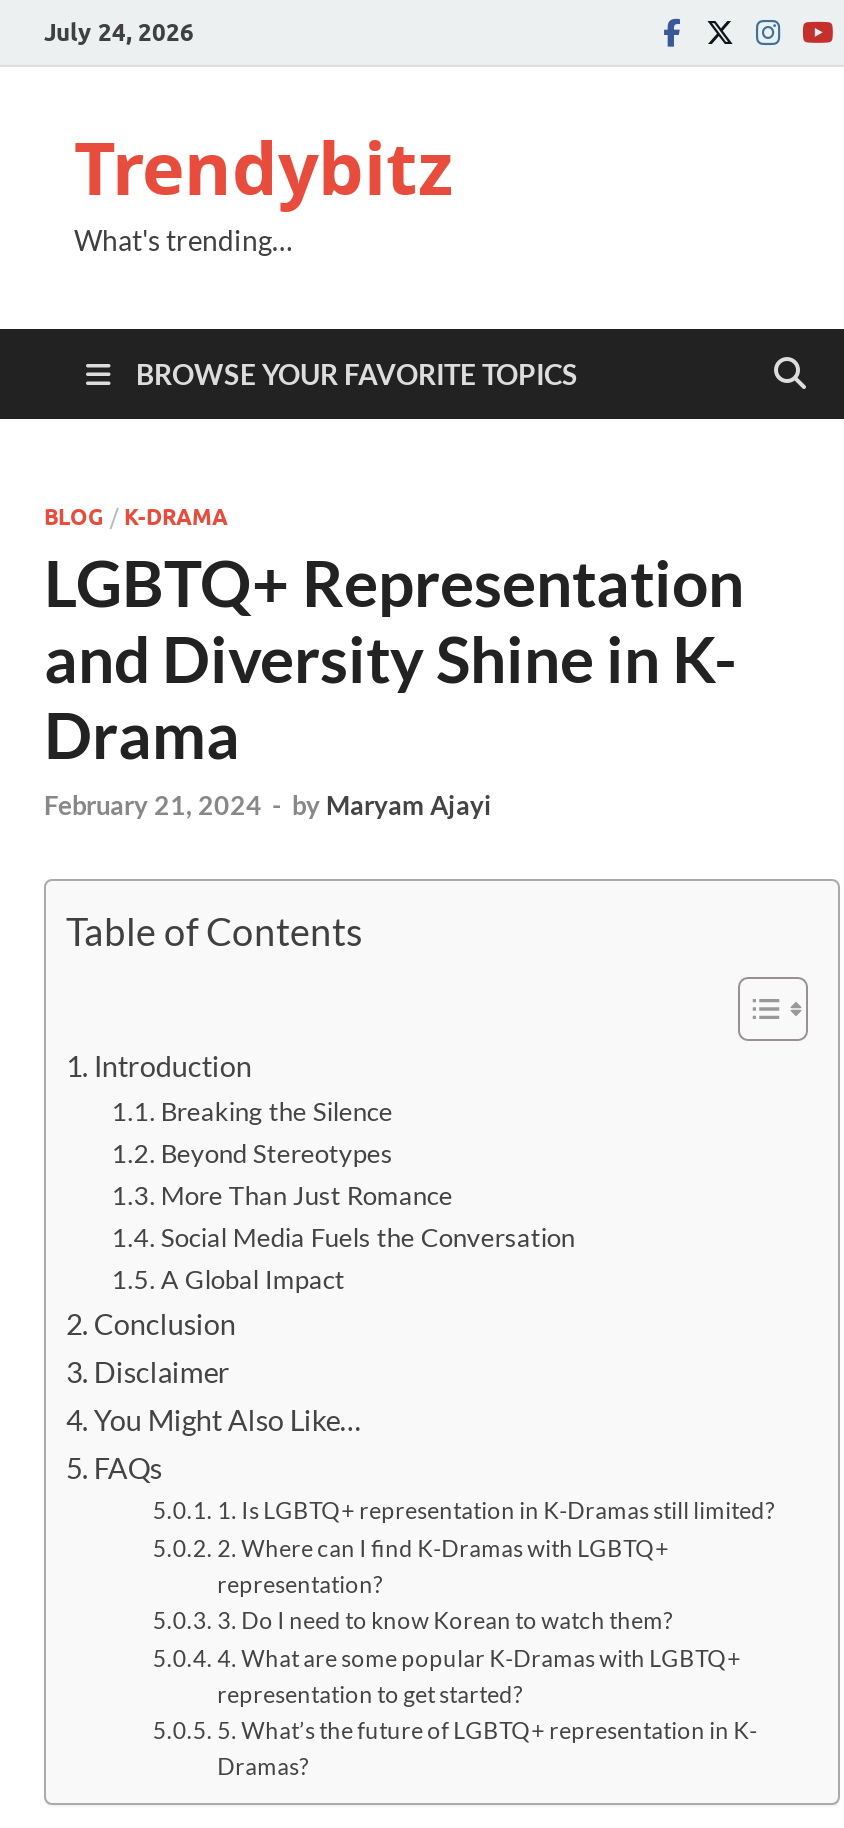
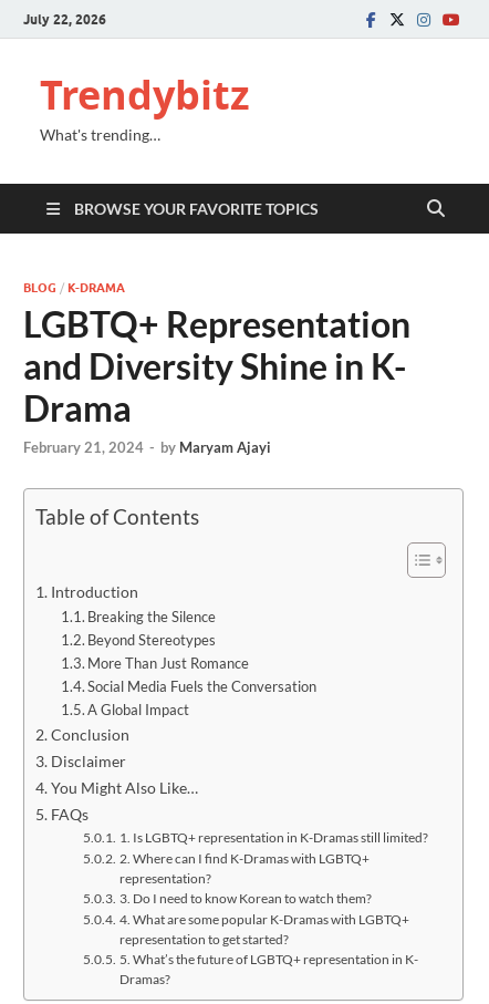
- July 24, 2026
+ July 22, 2026
